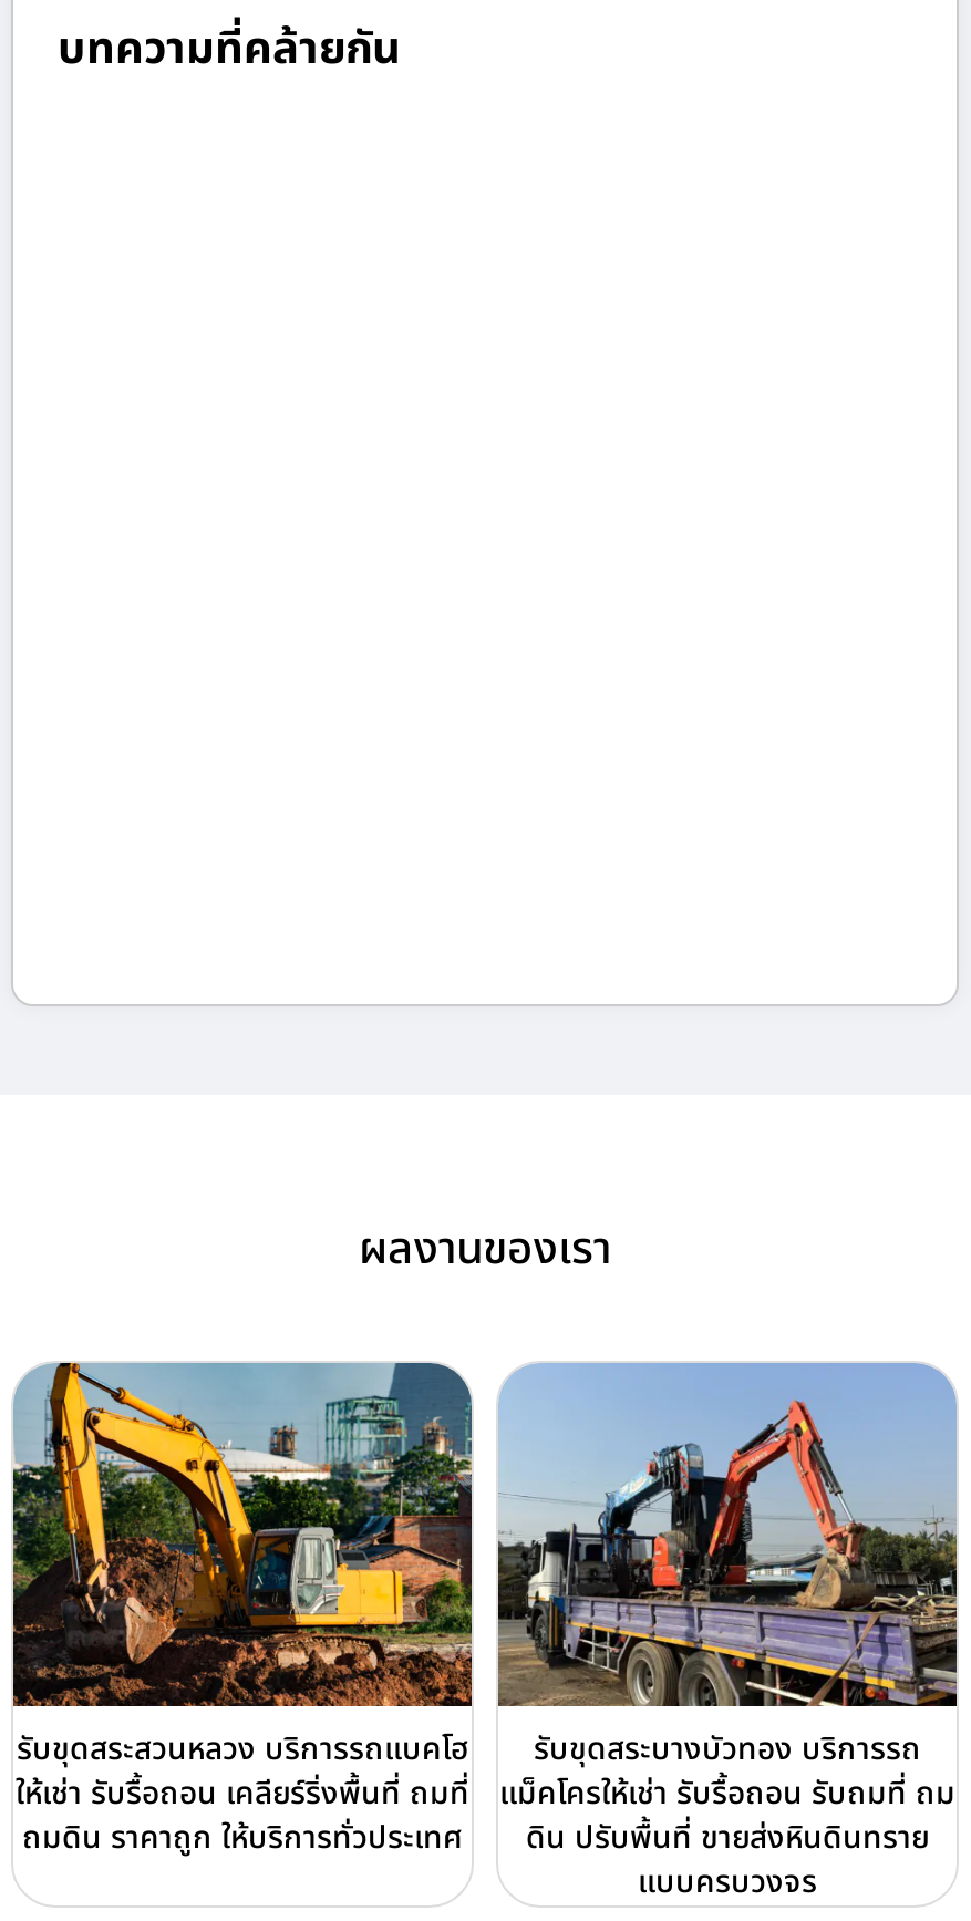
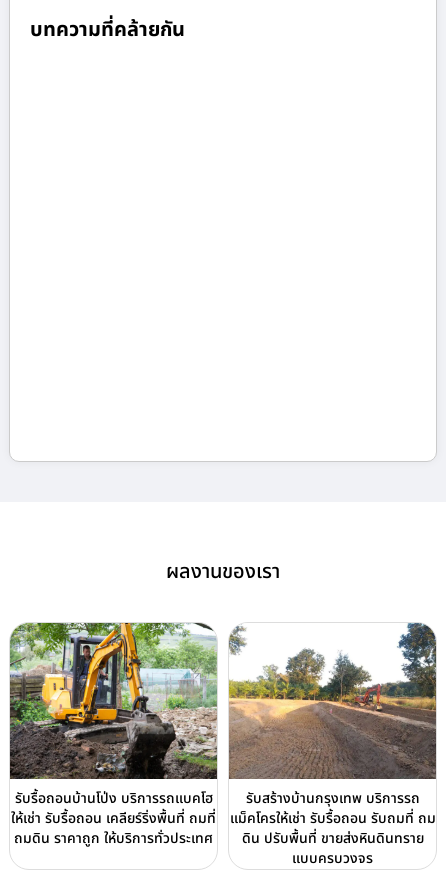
- [image]
- รับขุดสระสวนหลวง บริการรถแบคโฮ
+ [image]
+ รับรื้อถอนบ้านโป่ง บริการรถแบคโฮ

- [image]
- รับขุดสระบางบัวทอง บริการรถ
+ [image]
+ รับสร้างบ้านกรุงเทพ บริการรถ
